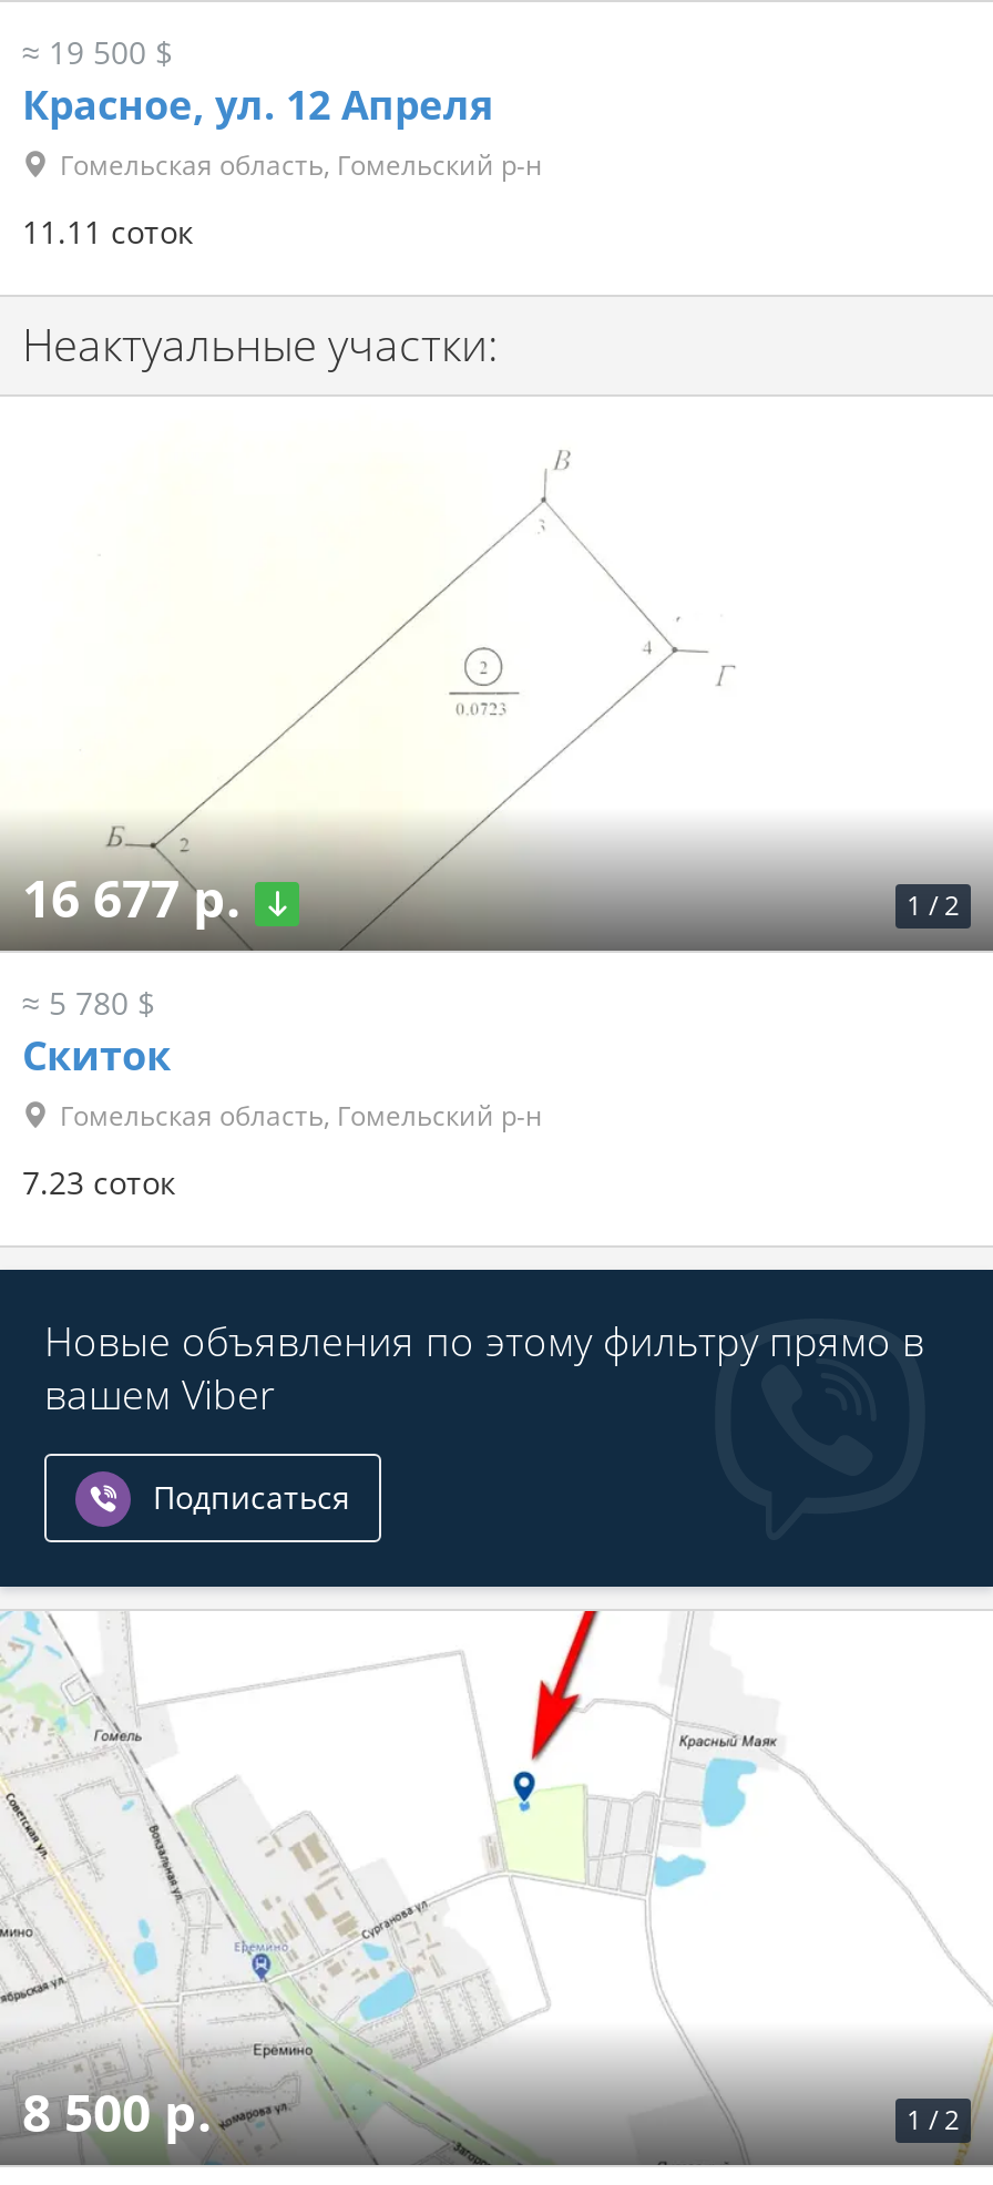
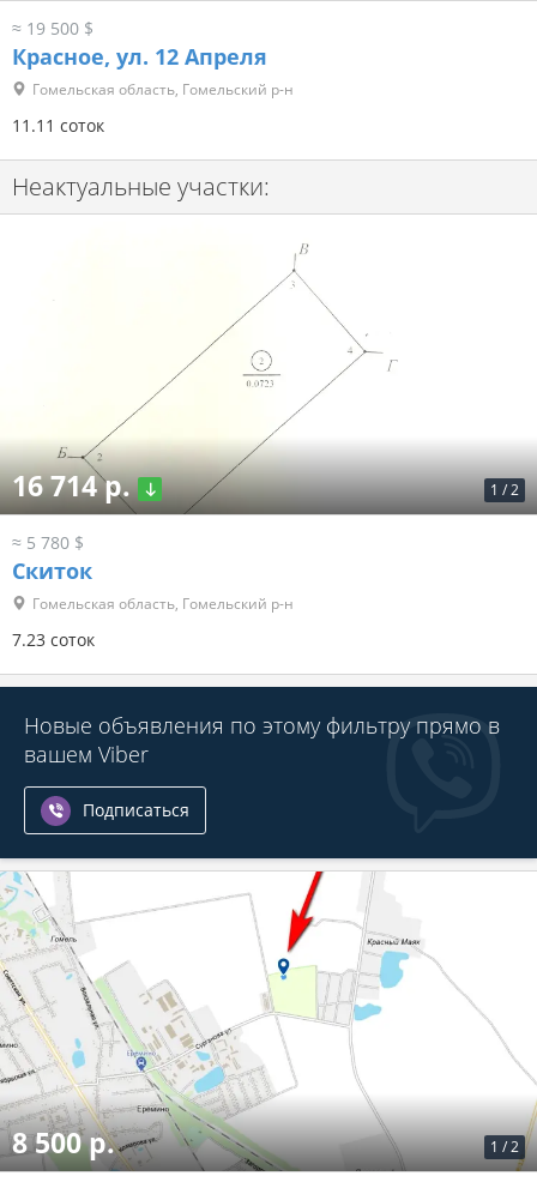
- 16 677 р.
+ 16 714 р.
